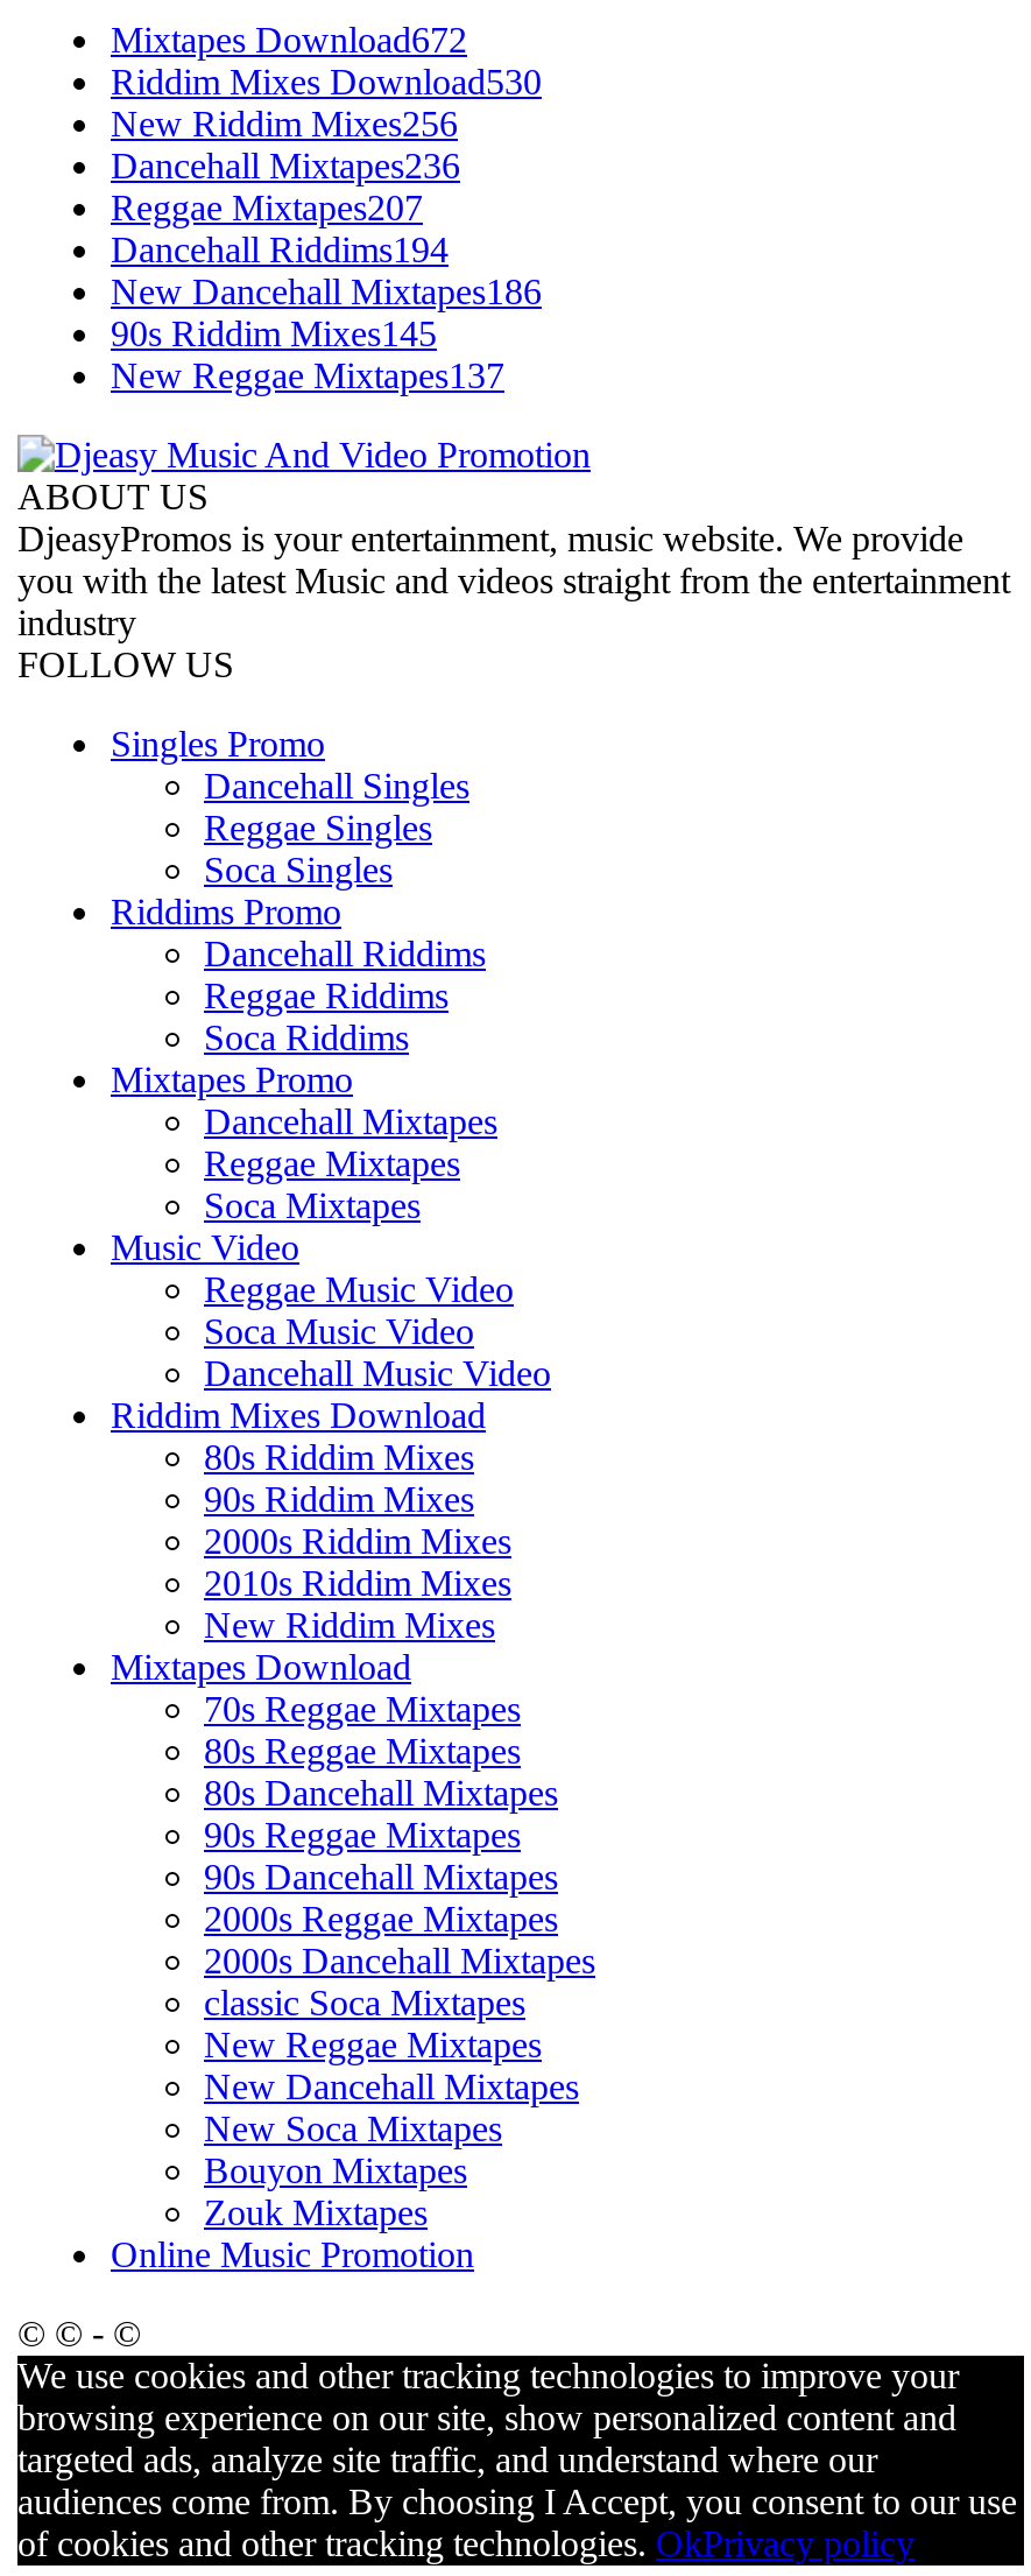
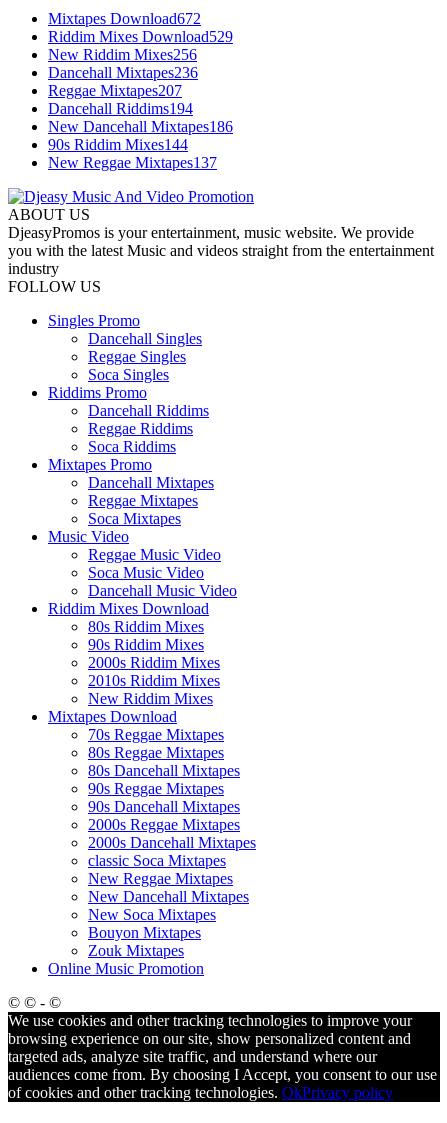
- Riddim Mixes Download530
+ Riddim Mixes Download529

- 90s Riddim Mixes145
+ 90s Riddim Mixes144
